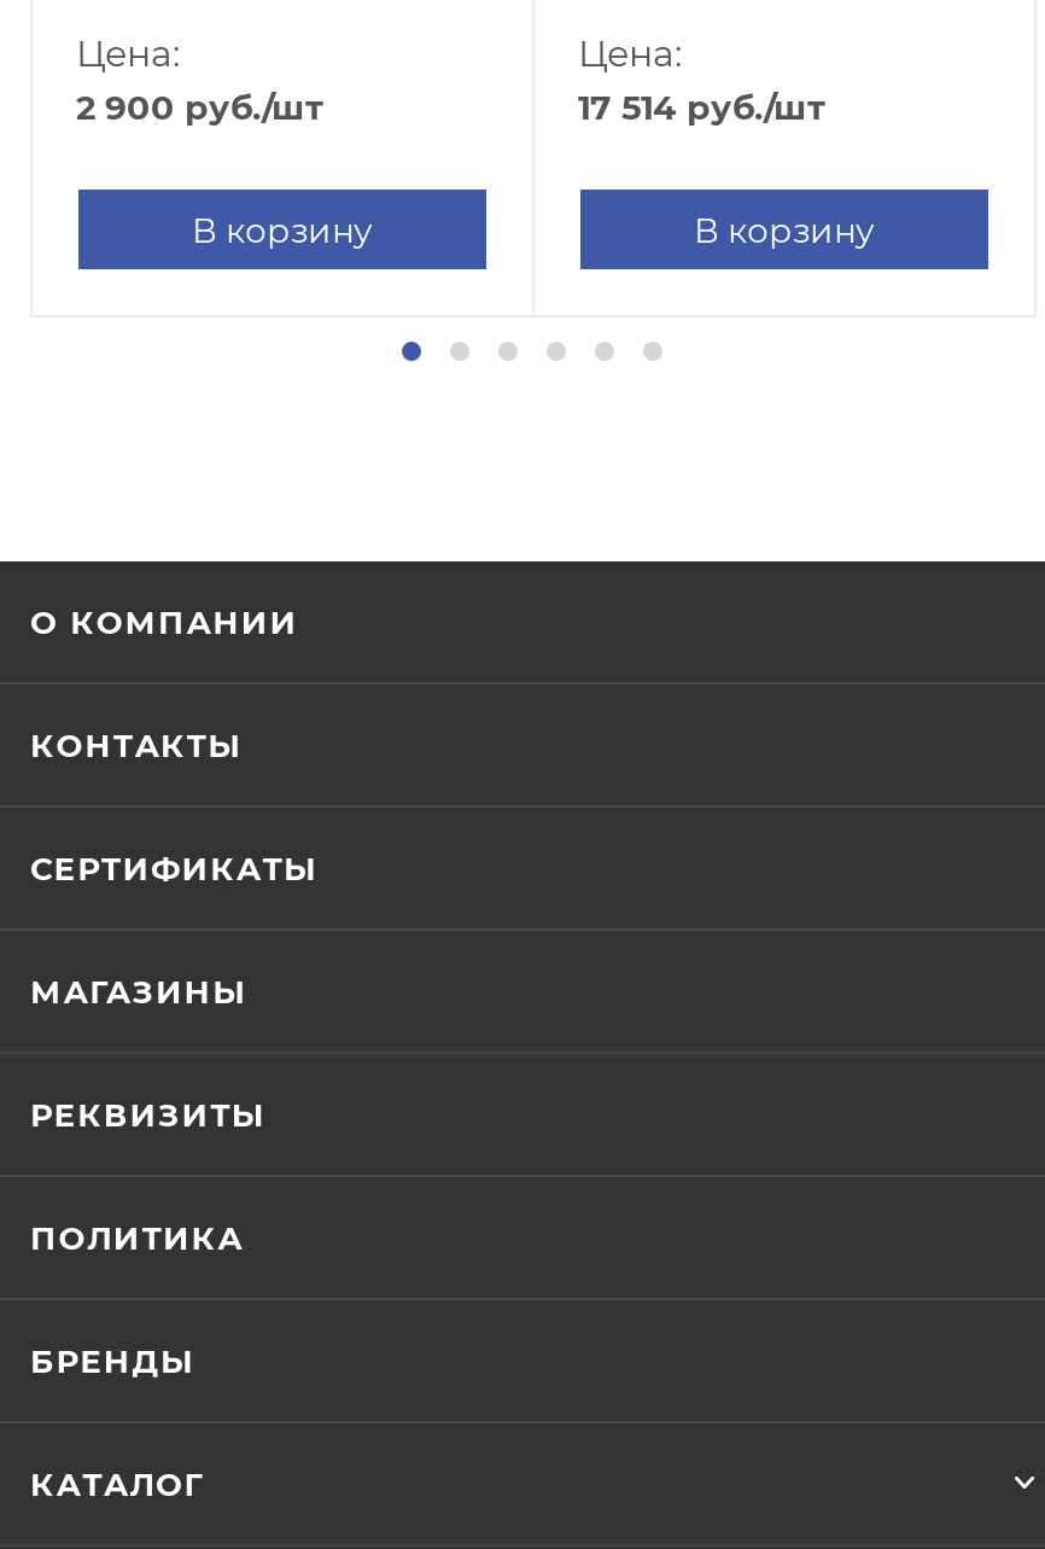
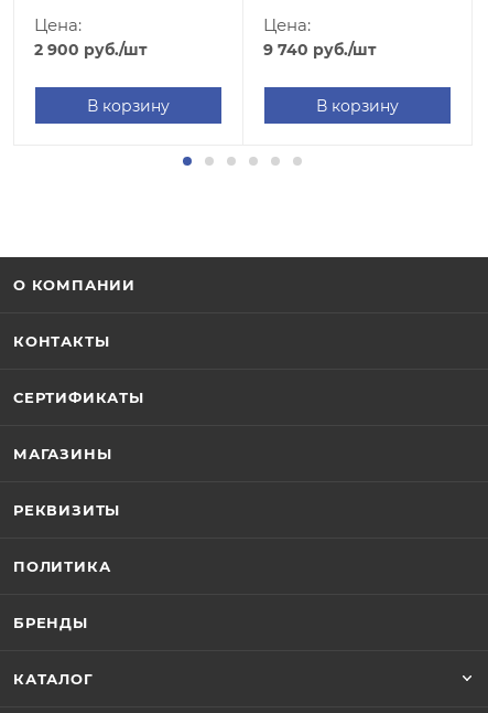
- 17 514 руб./шт
+ 9 740 руб./шт
